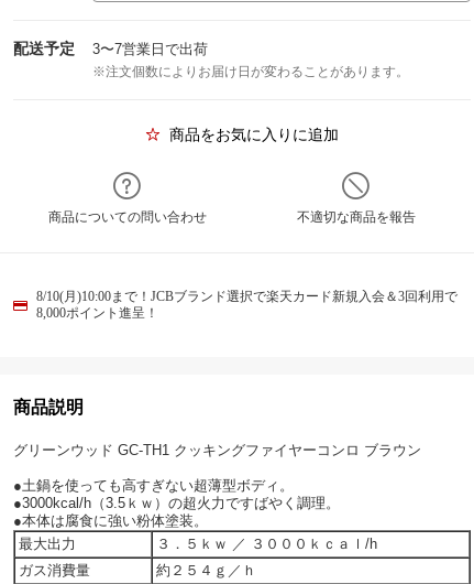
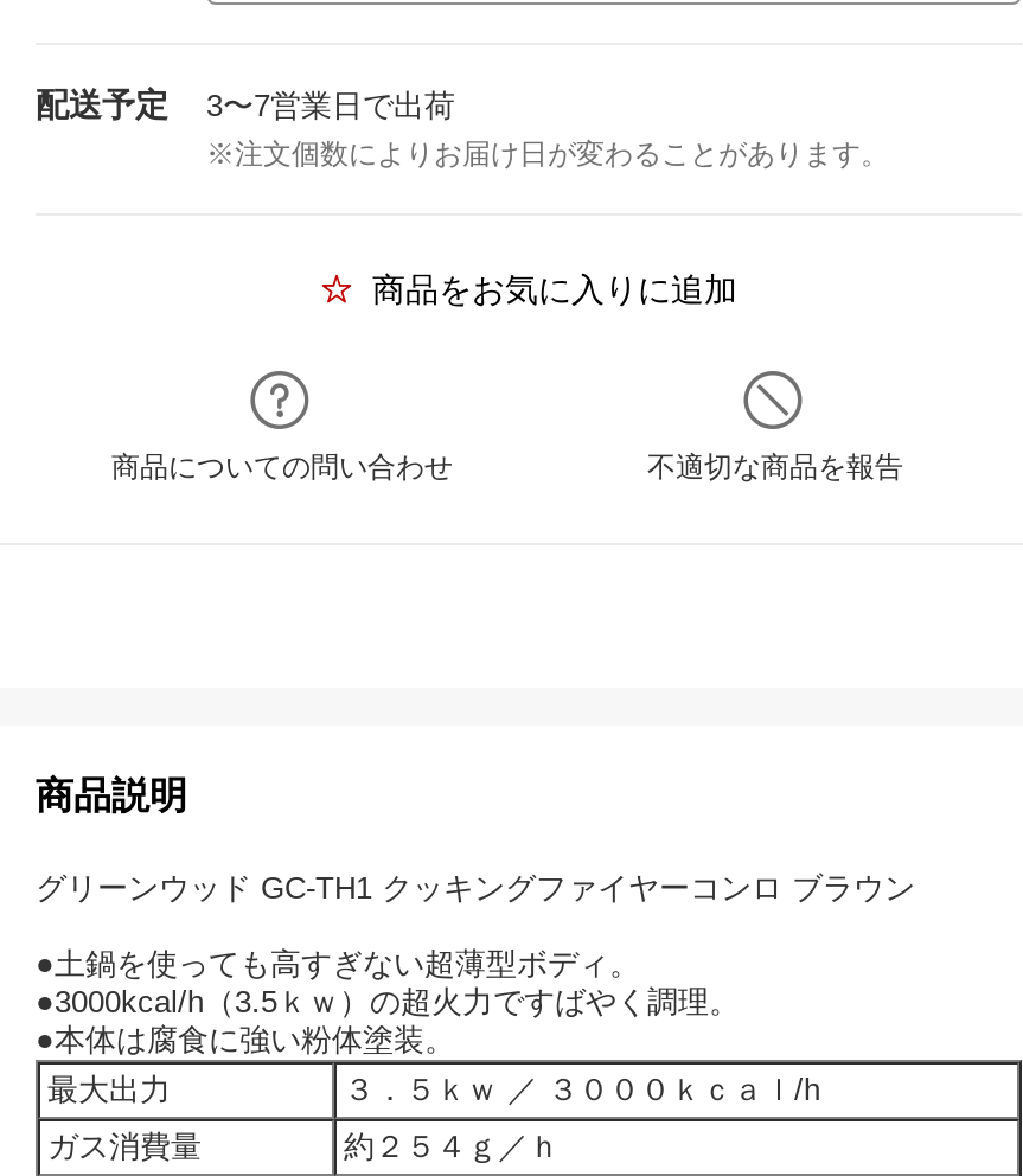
- 8/10(月)10:00まで！JCBブランド選択で楽天カード新規入会＆3回利用で
- 8,000ポイント進呈！
